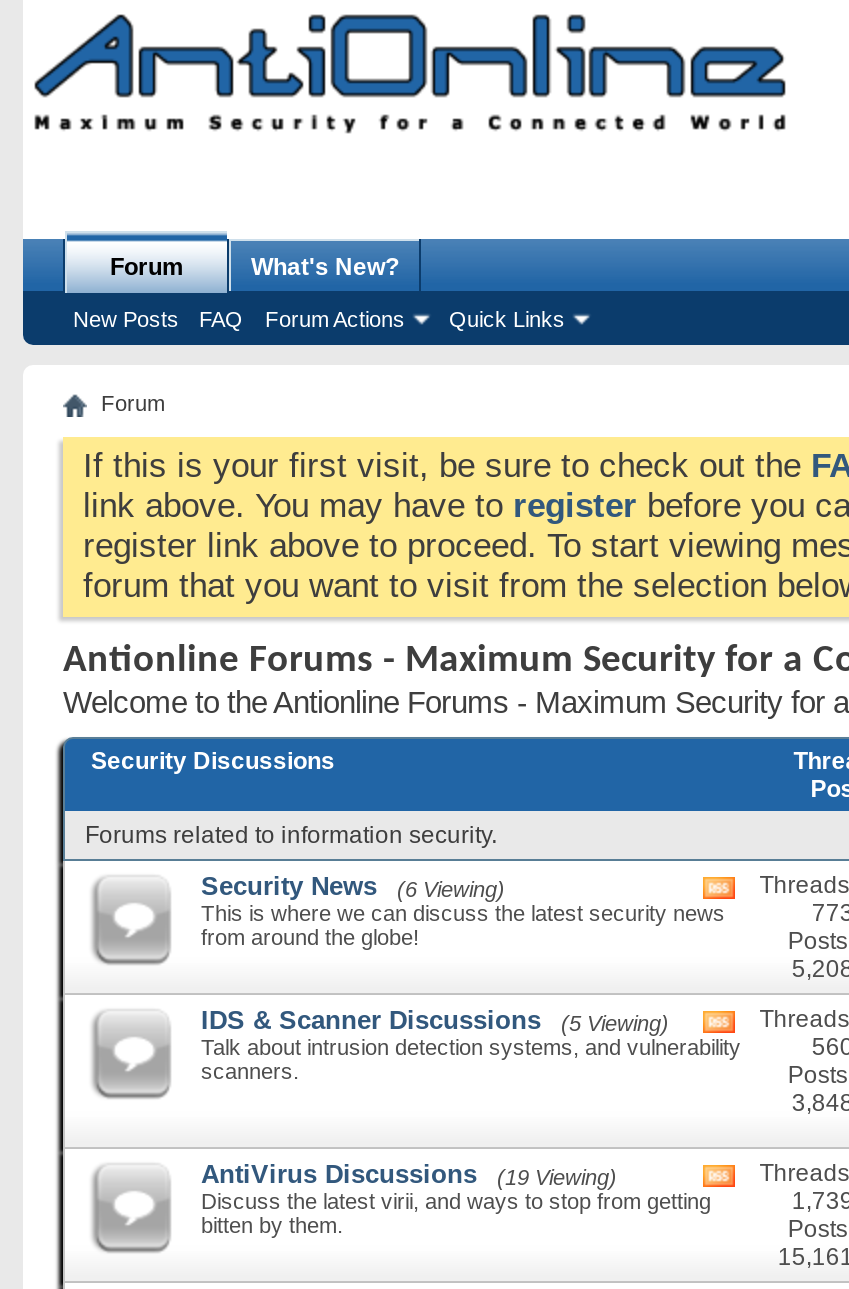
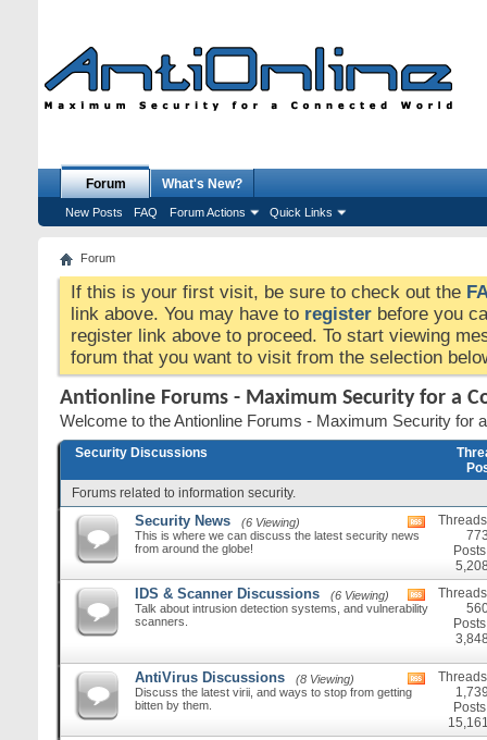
- IDS & Scanner Discussions (5 Viewing)
+ IDS & Scanner Discussions (6 Viewing)

- AntiVirus Discussions (19 Viewing)
+ AntiVirus Discussions (8 Viewing)
